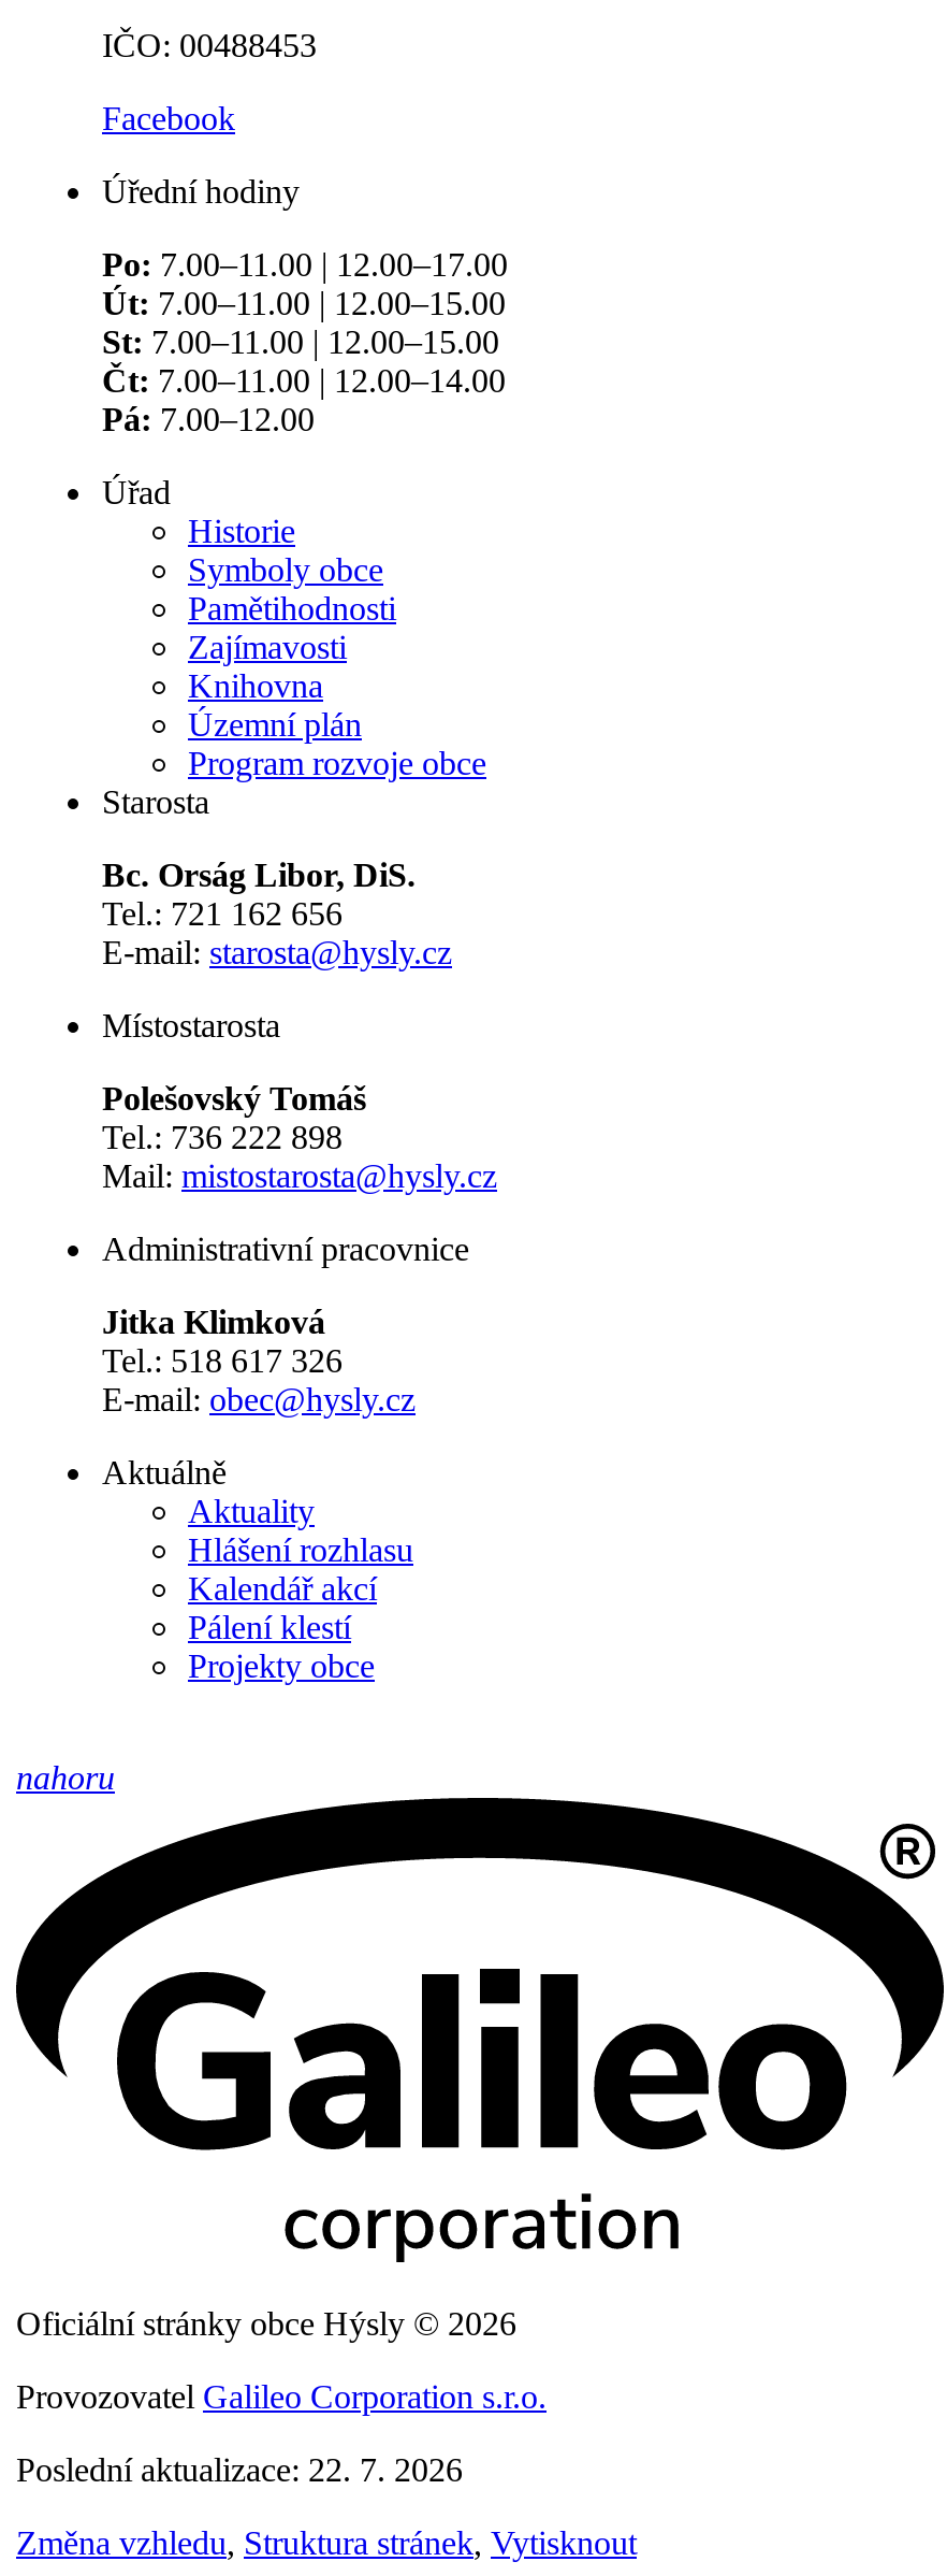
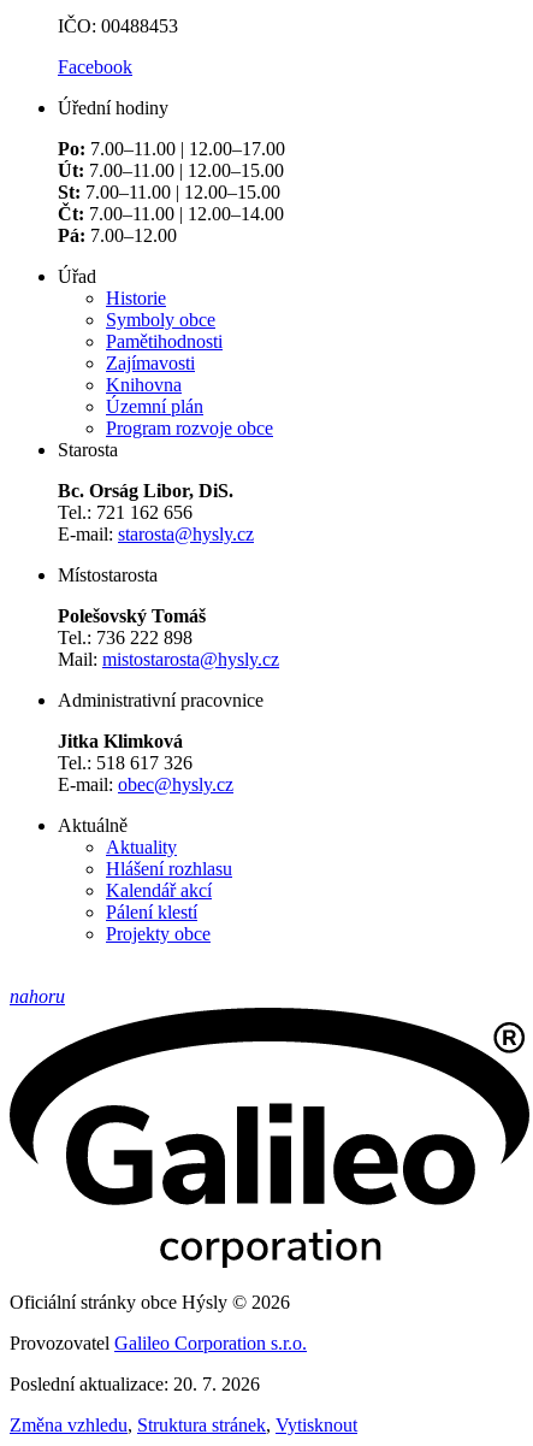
- Poslední aktualizace: 22. 7. 2026
+ Poslední aktualizace: 20. 7. 2026
